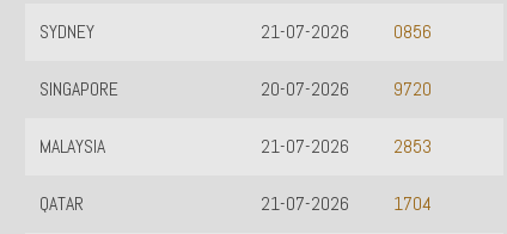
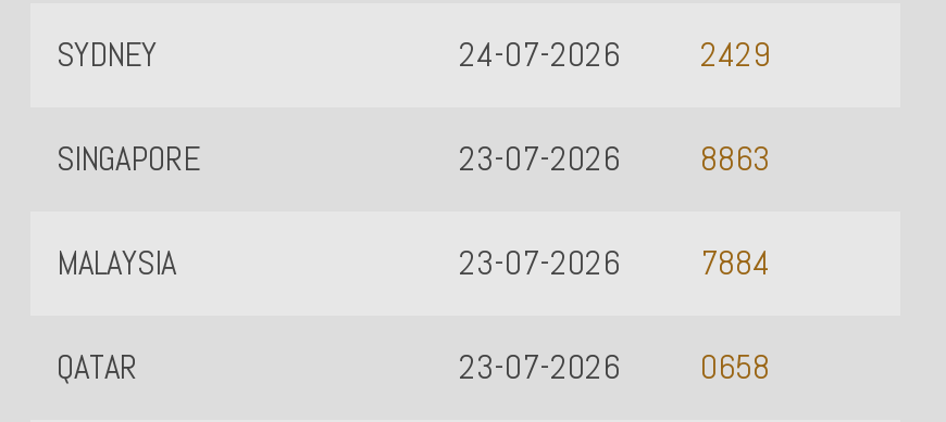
- 21-07-2026
+ 24-07-2026

- 0856
+ 2429

- 20-07-2026
+ 23-07-2026

- 9720
+ 8863

- 21-07-2026
+ 23-07-2026

- 2853
+ 7884

- 21-07-2026
+ 23-07-2026

- 1704
+ 0658
